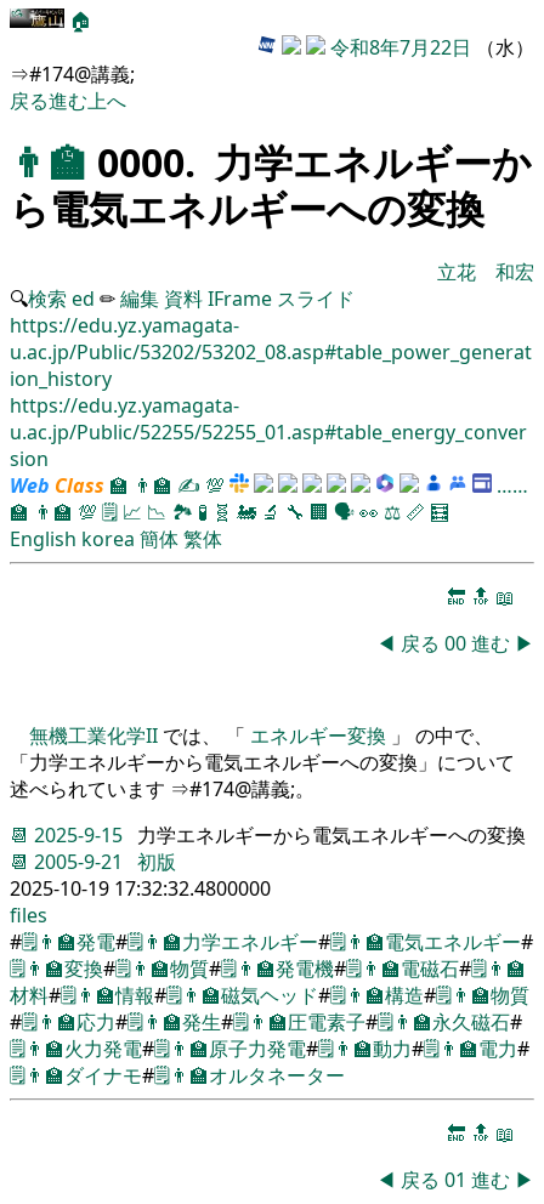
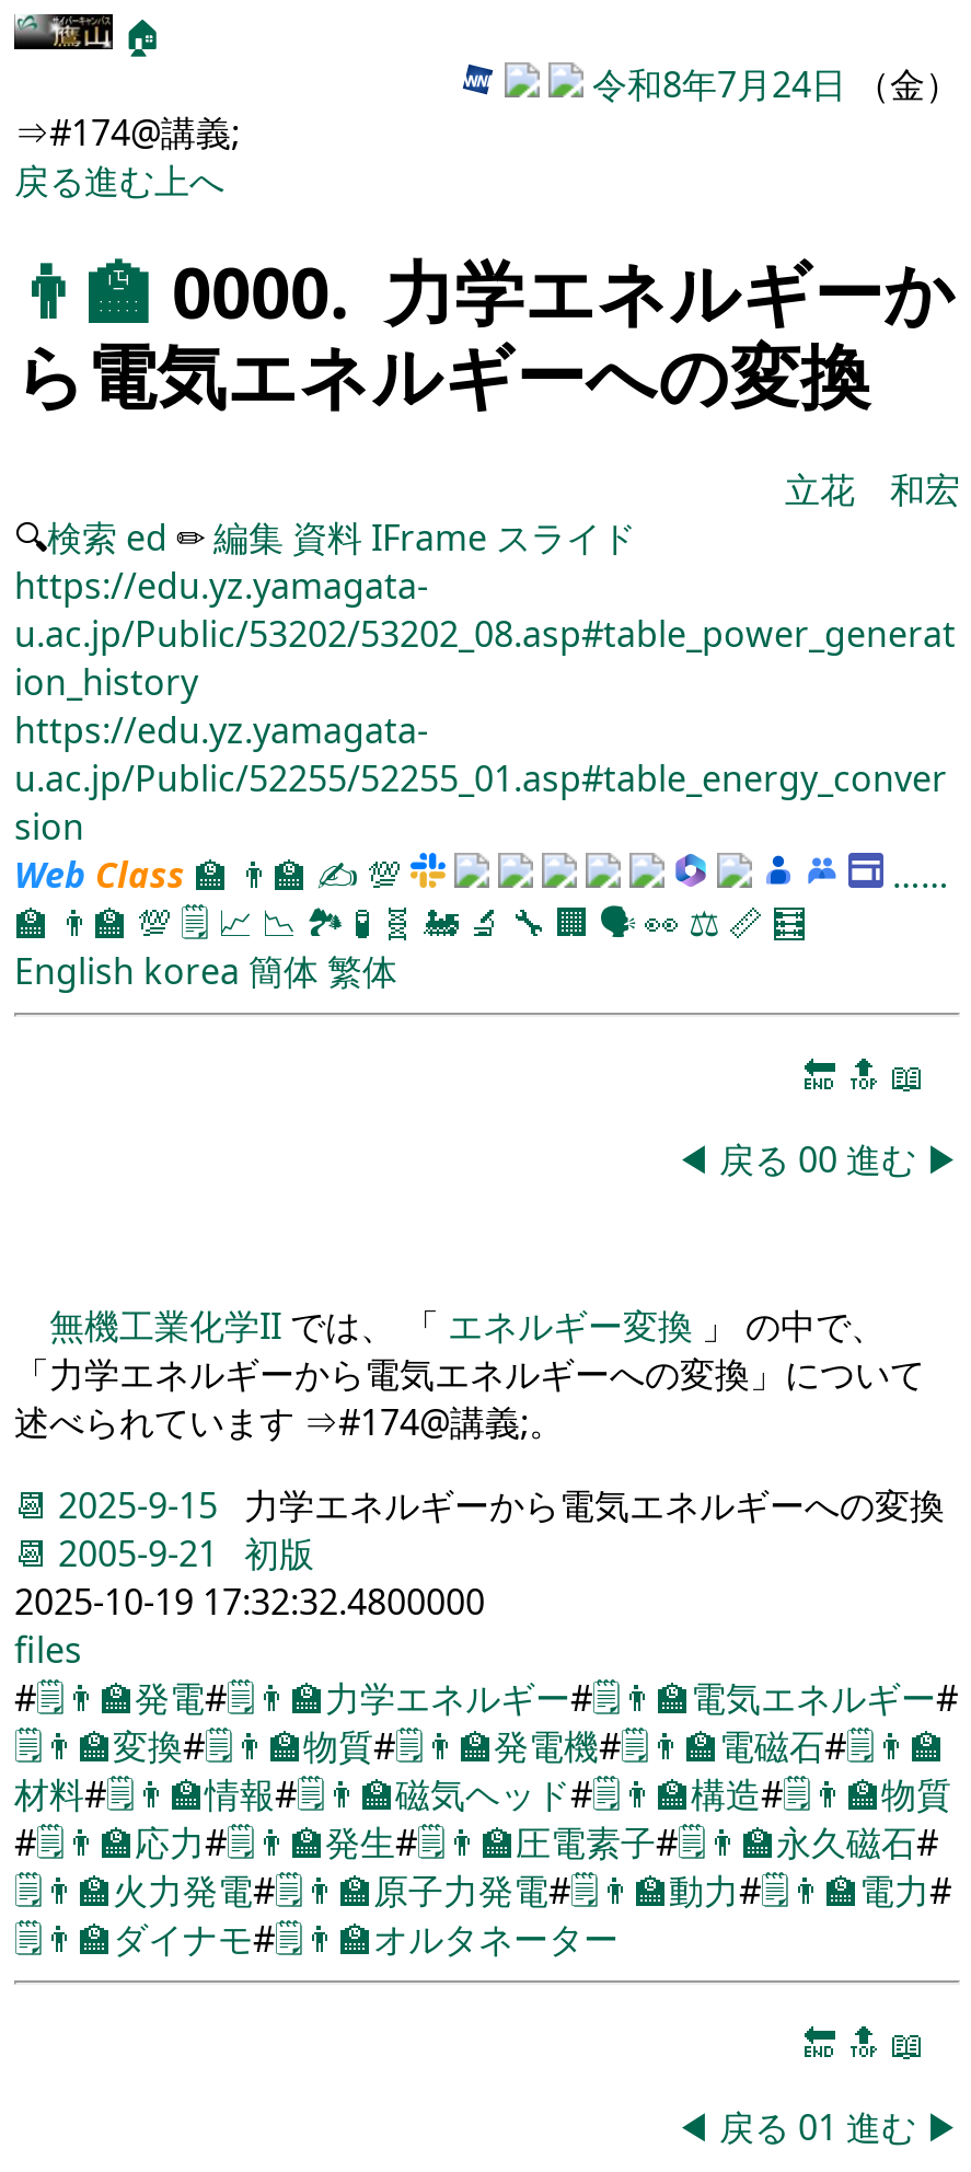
- 令和8年7月22日（水）
+ 令和8年7月24日（金）
